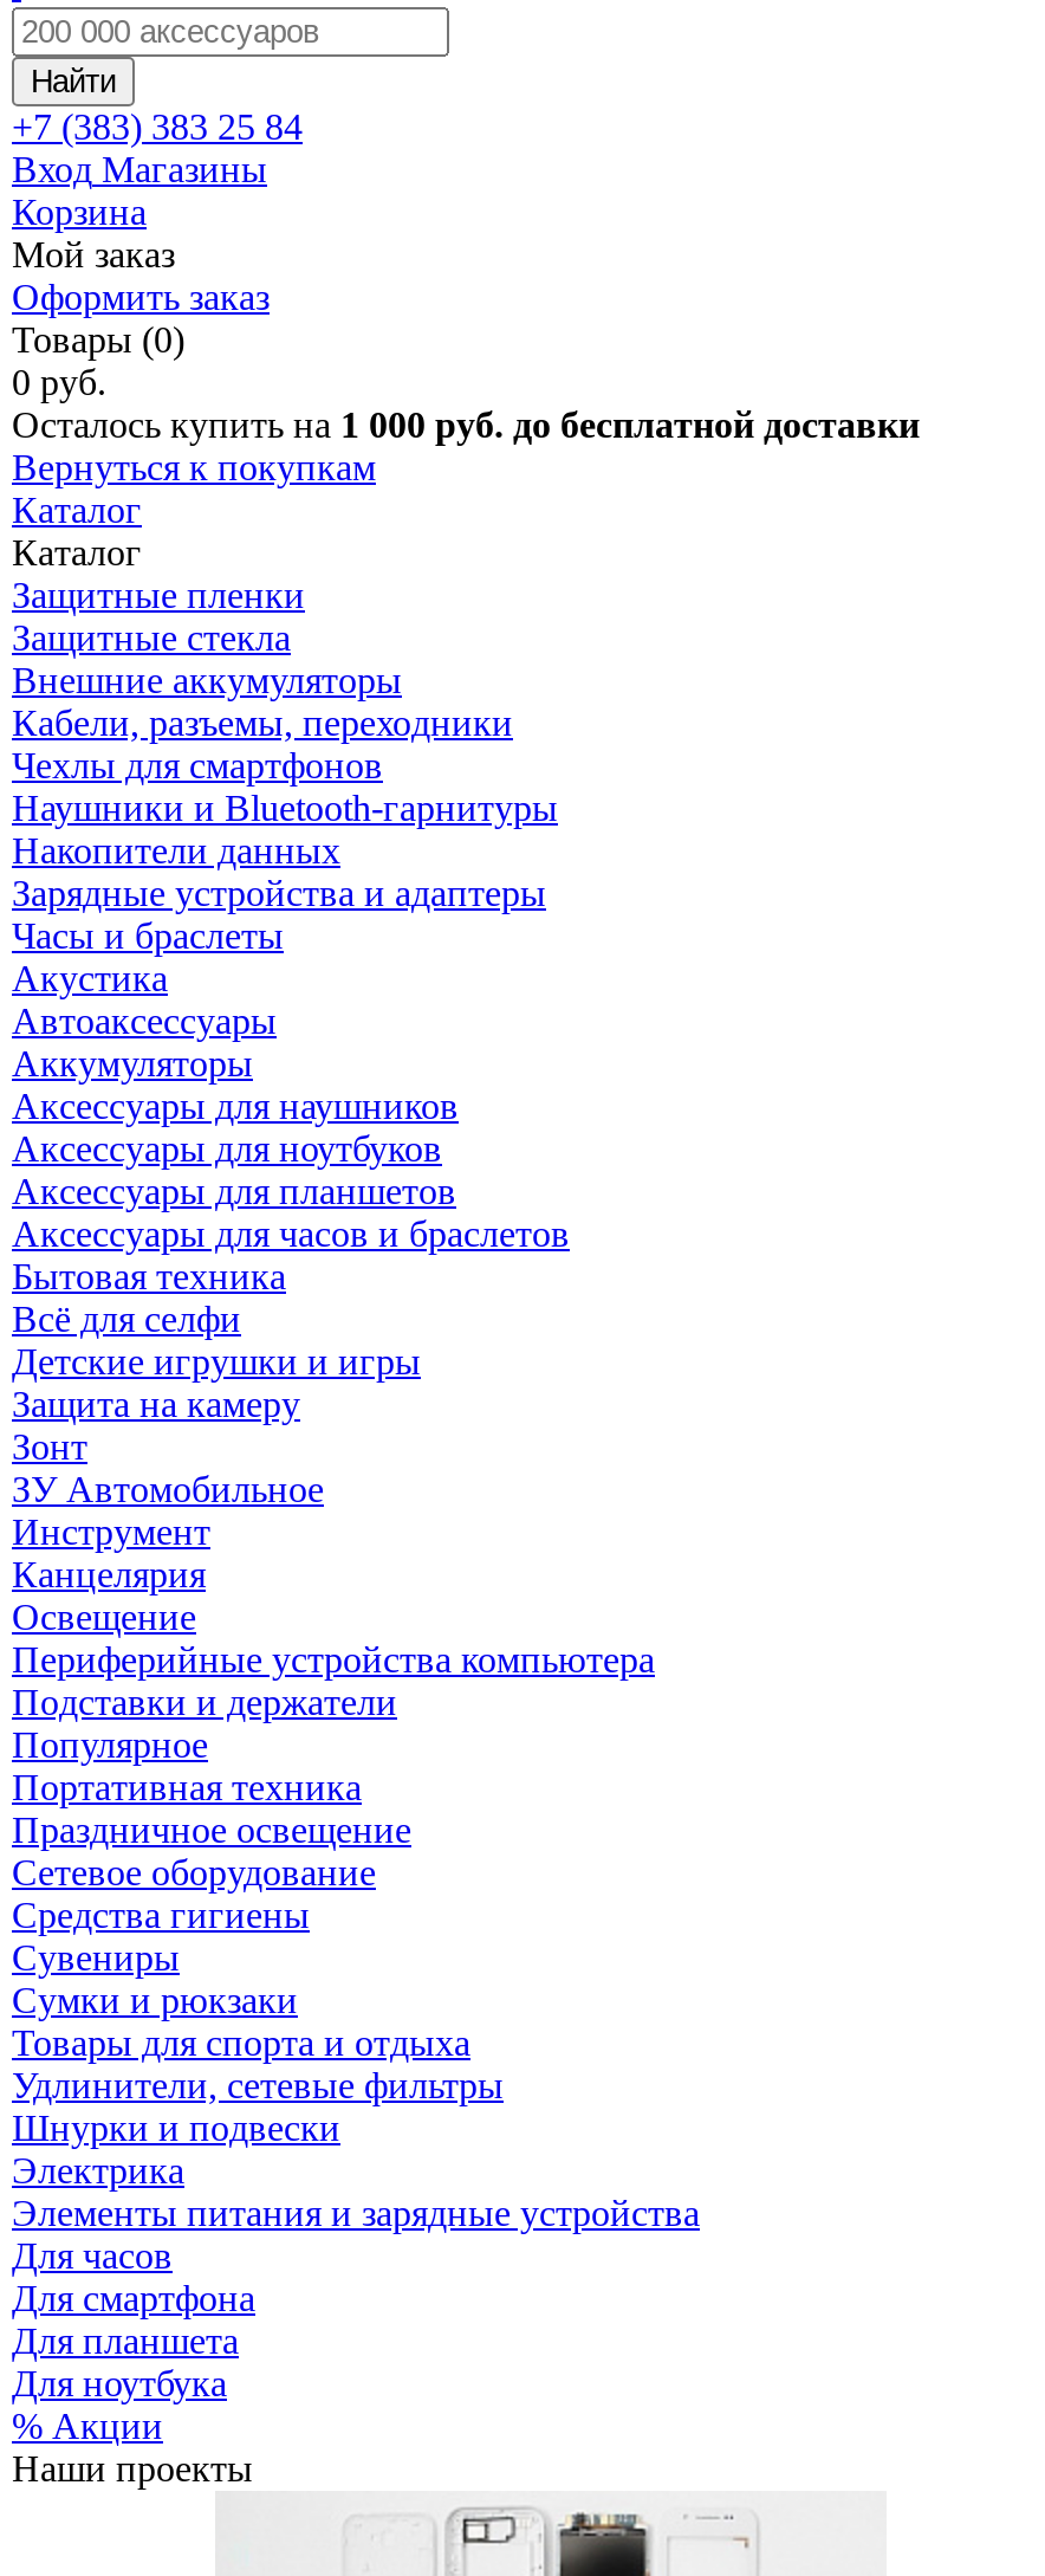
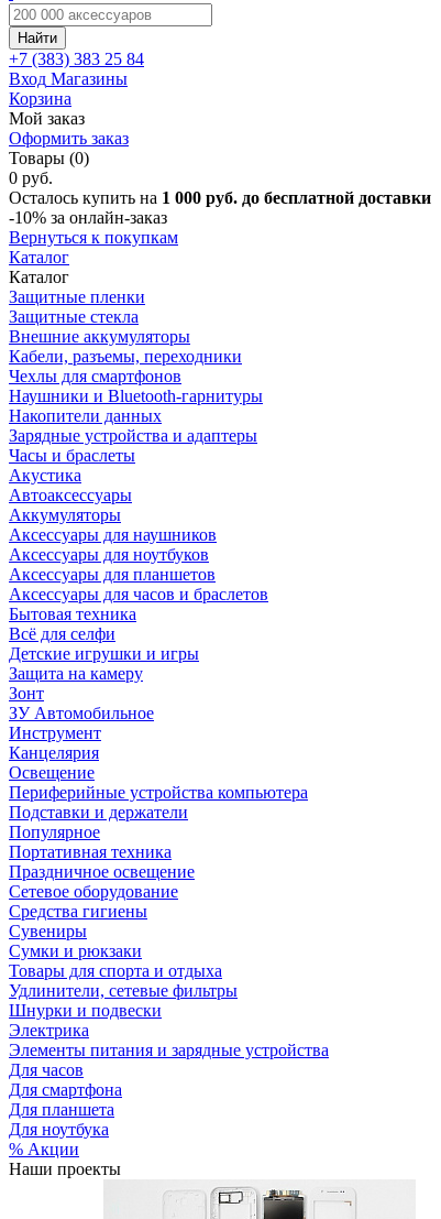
+ -10% за онлайн-заказ
